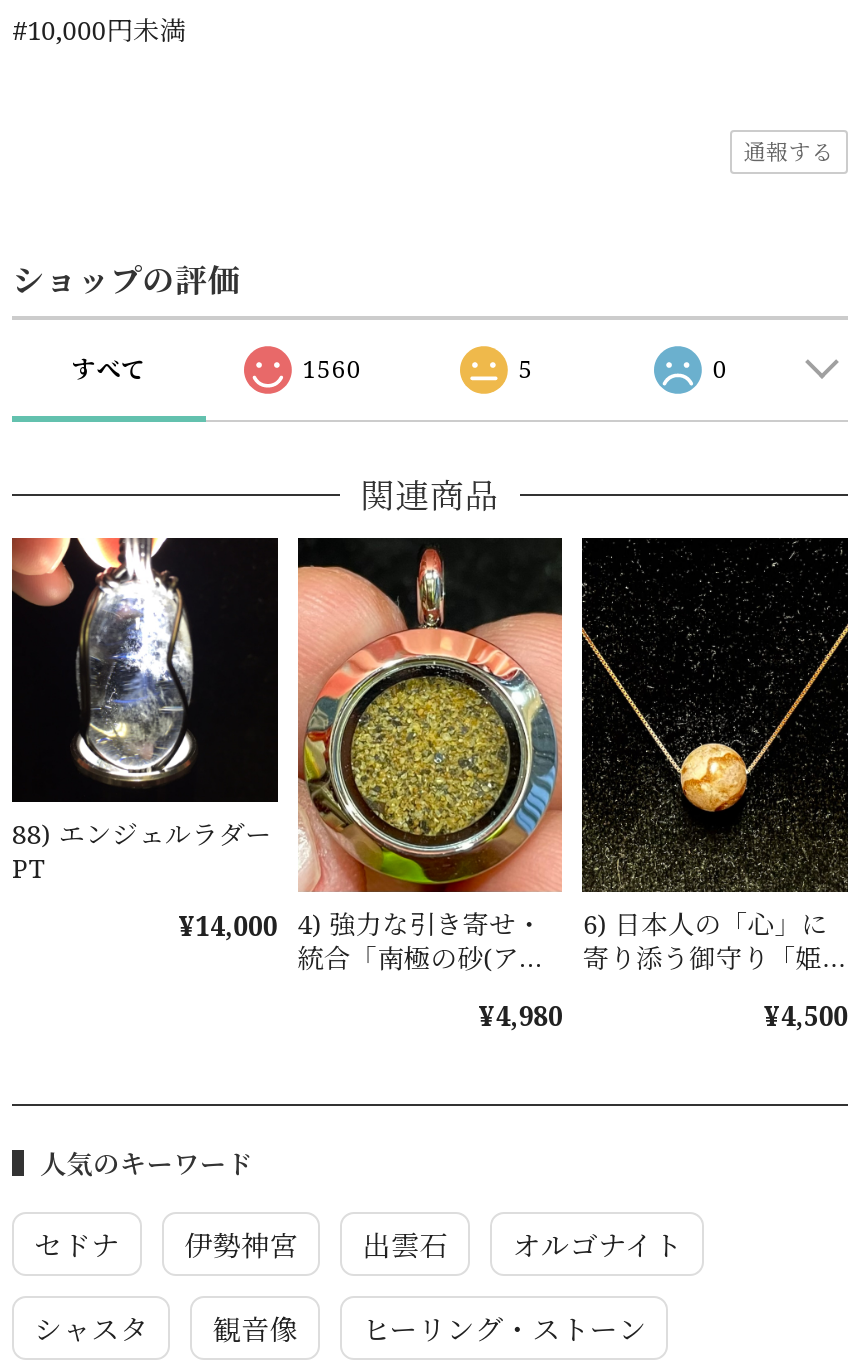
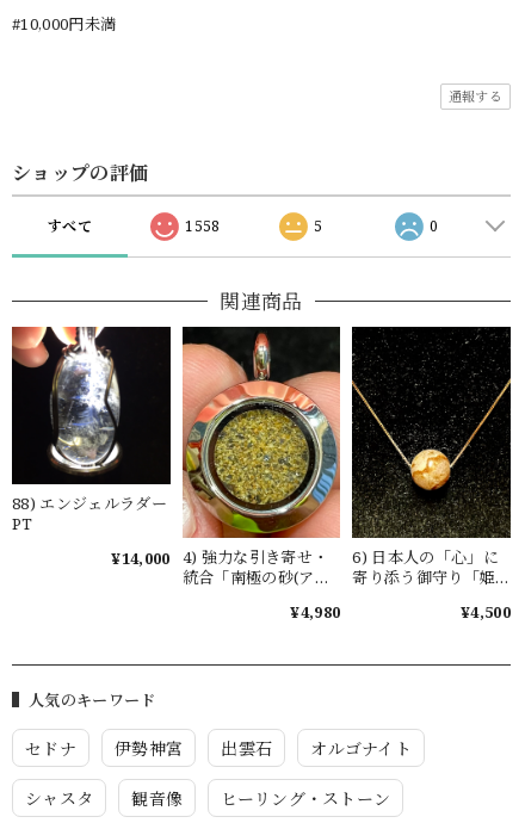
- 1560
+ 1558
